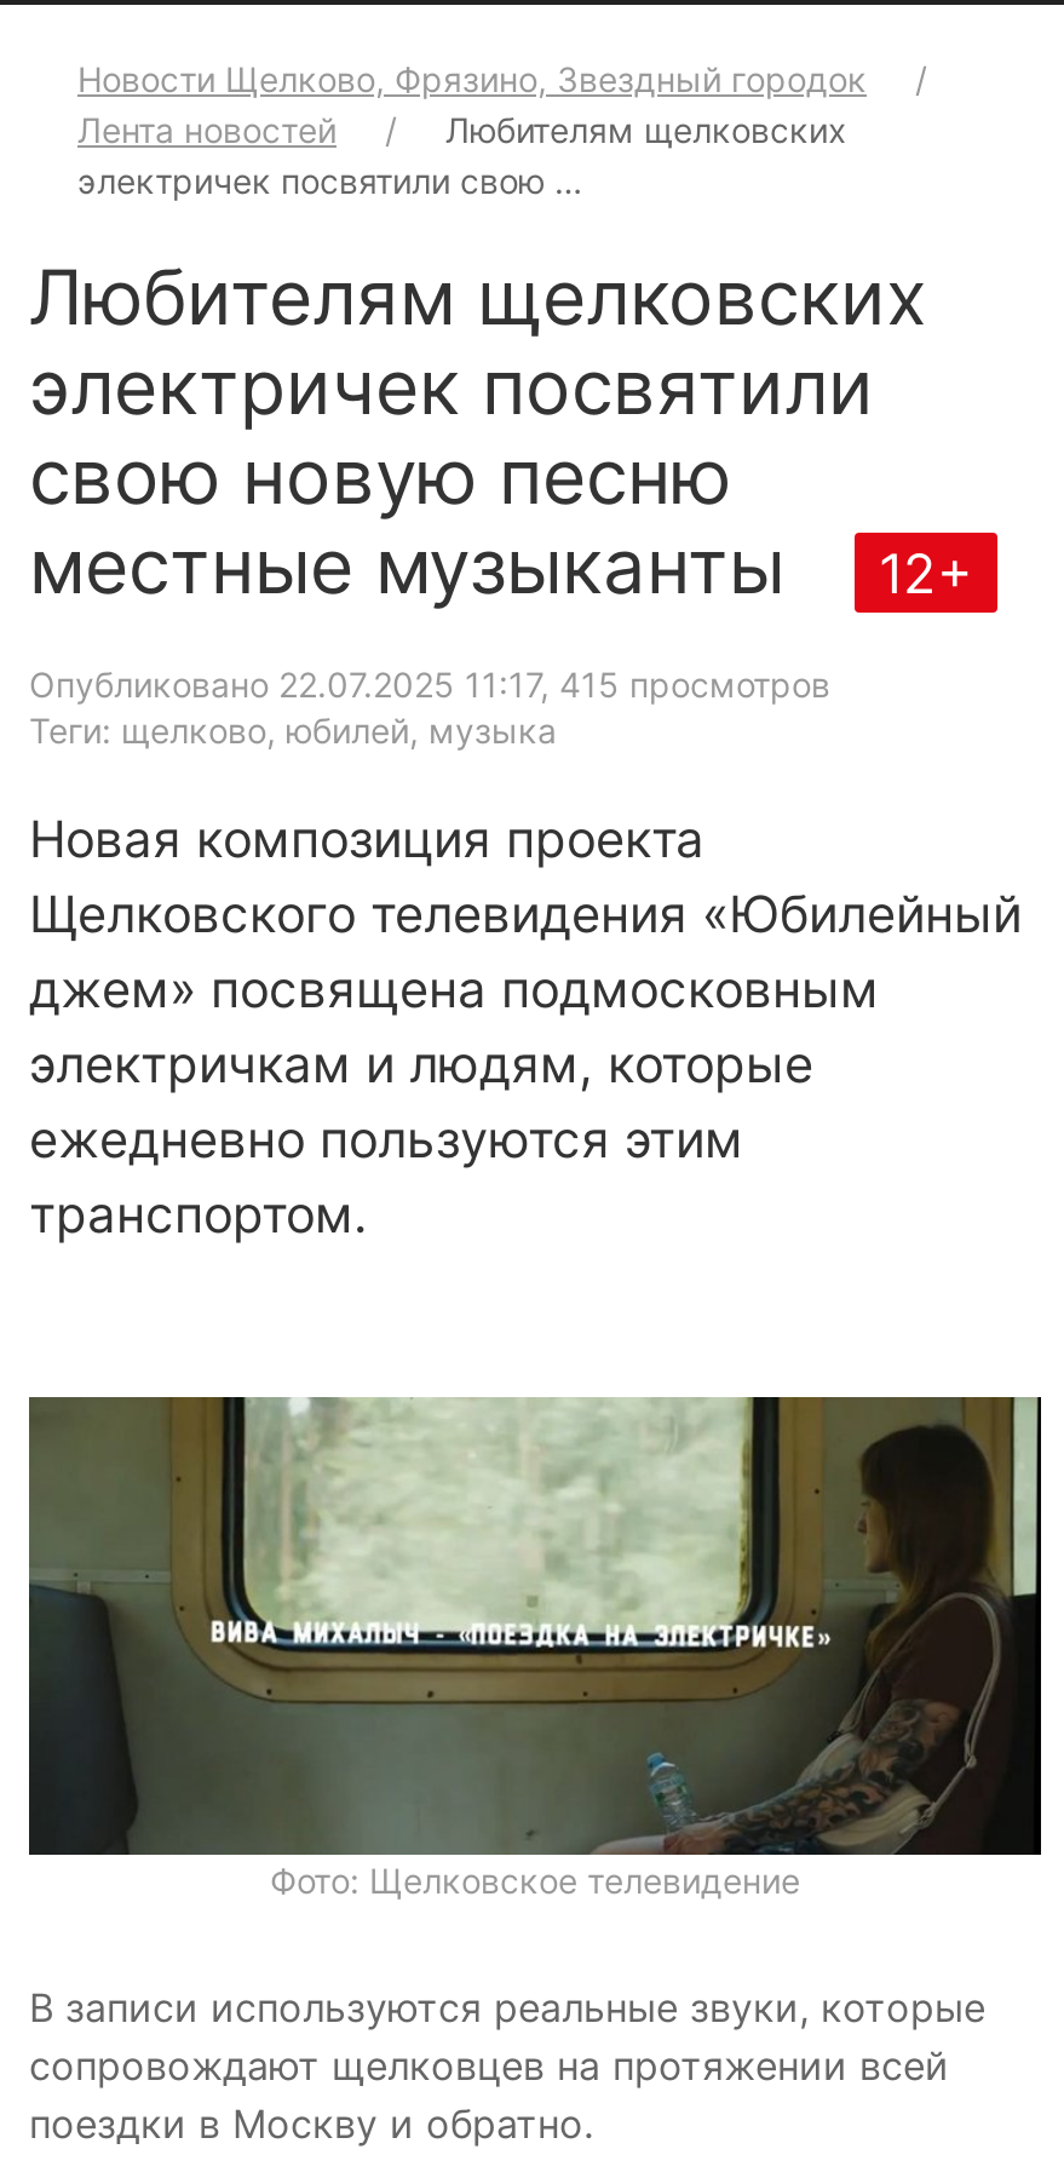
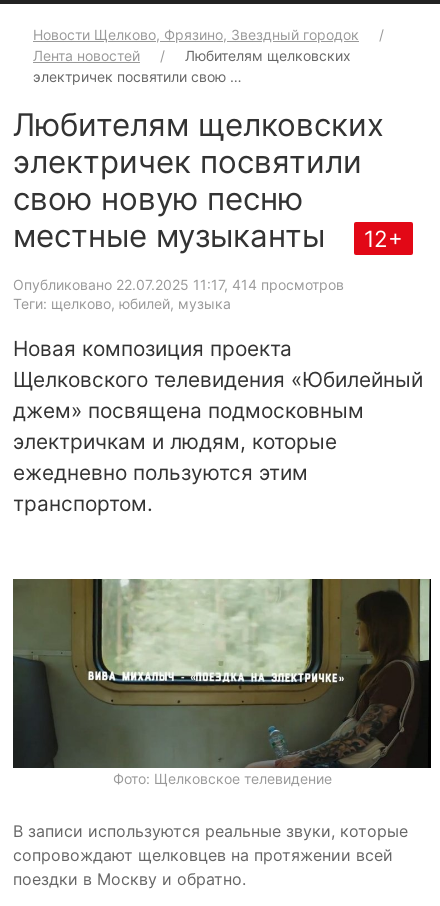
- Опубликовано 22.07.2025 11:17, 415 просмотров
+ Опубликовано 22.07.2025 11:17, 414 просмотров
